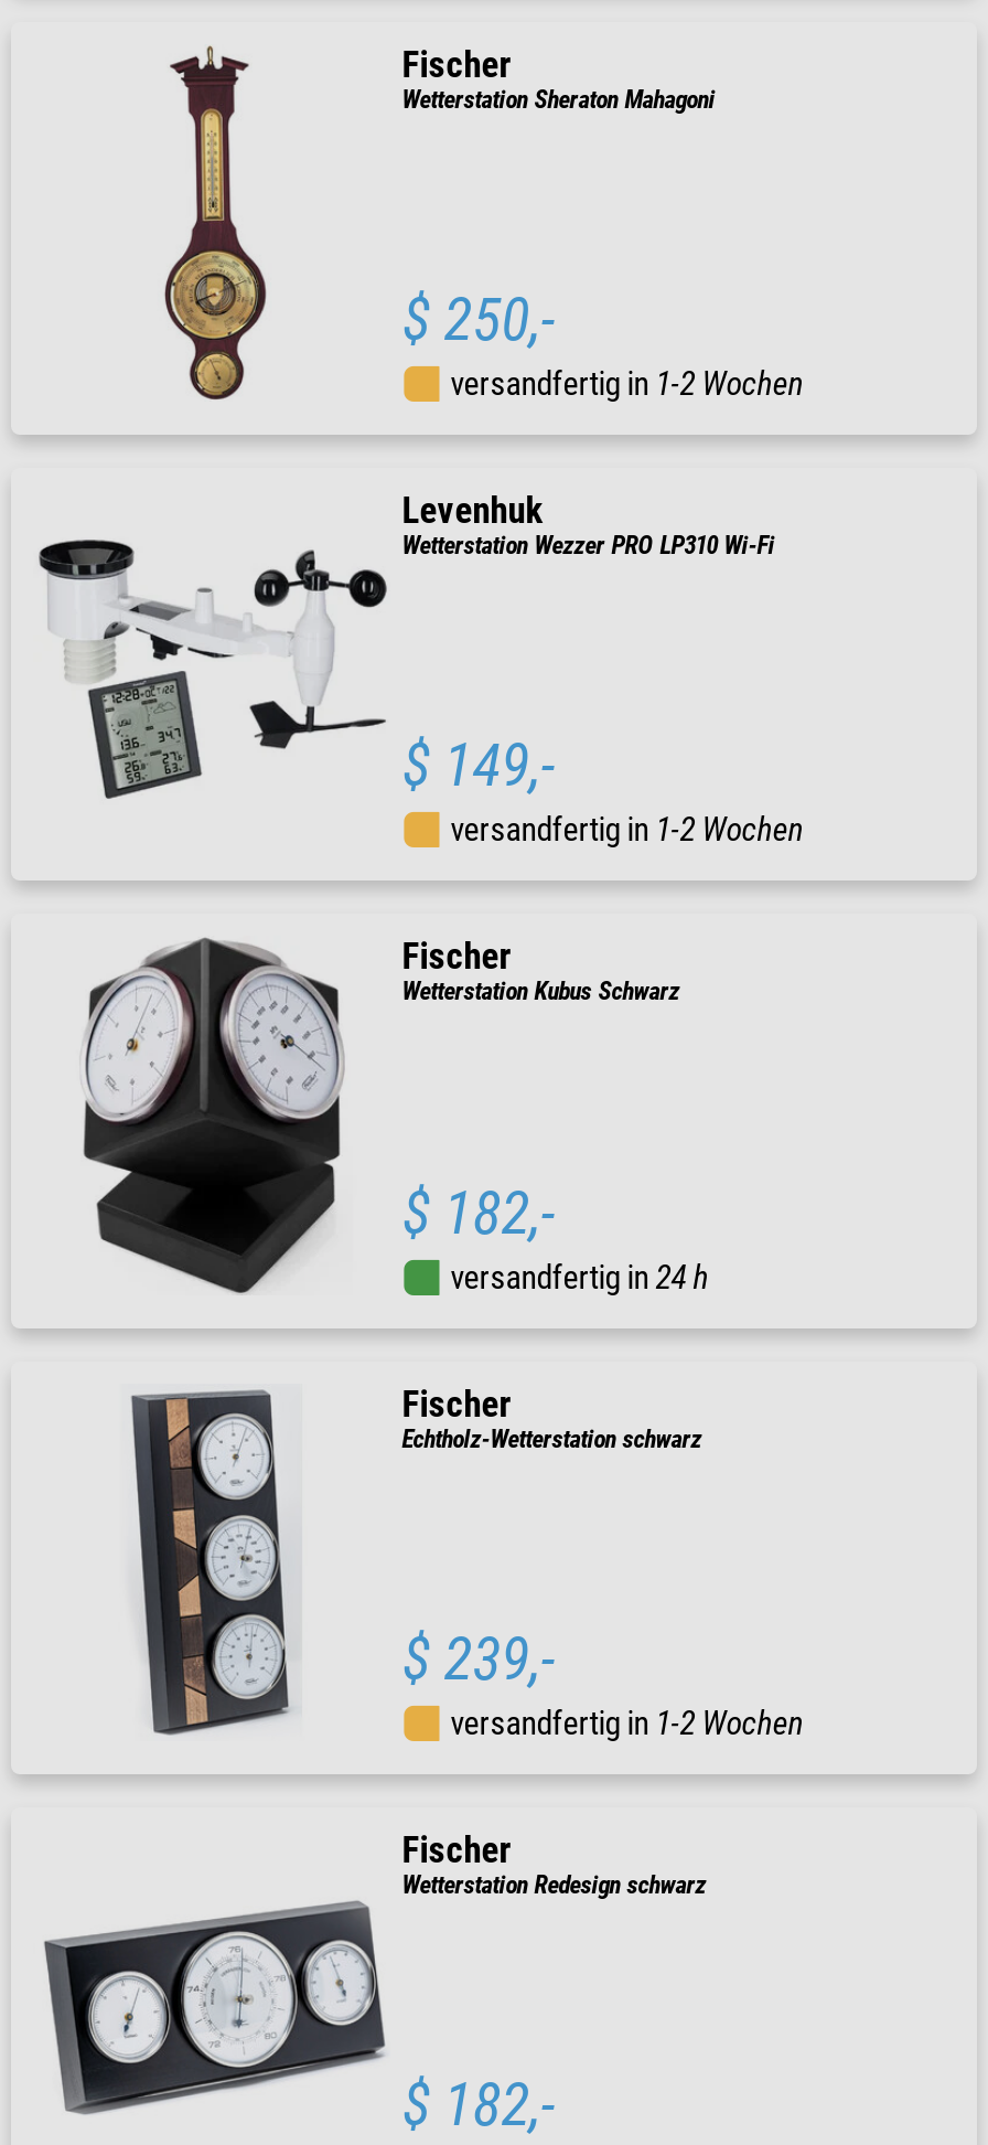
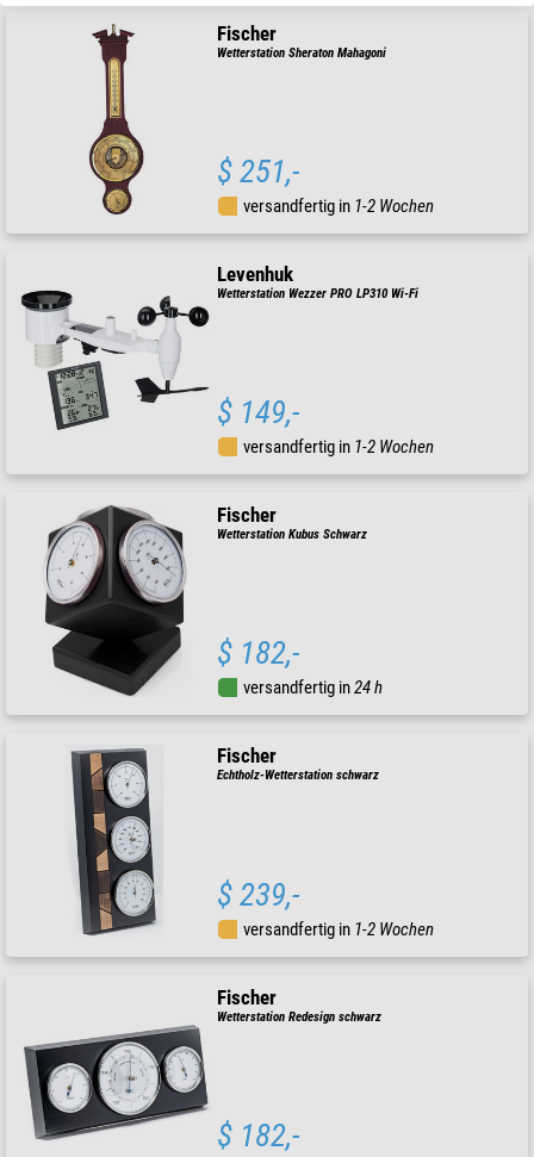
- $ 250,-
+ $ 251,-
